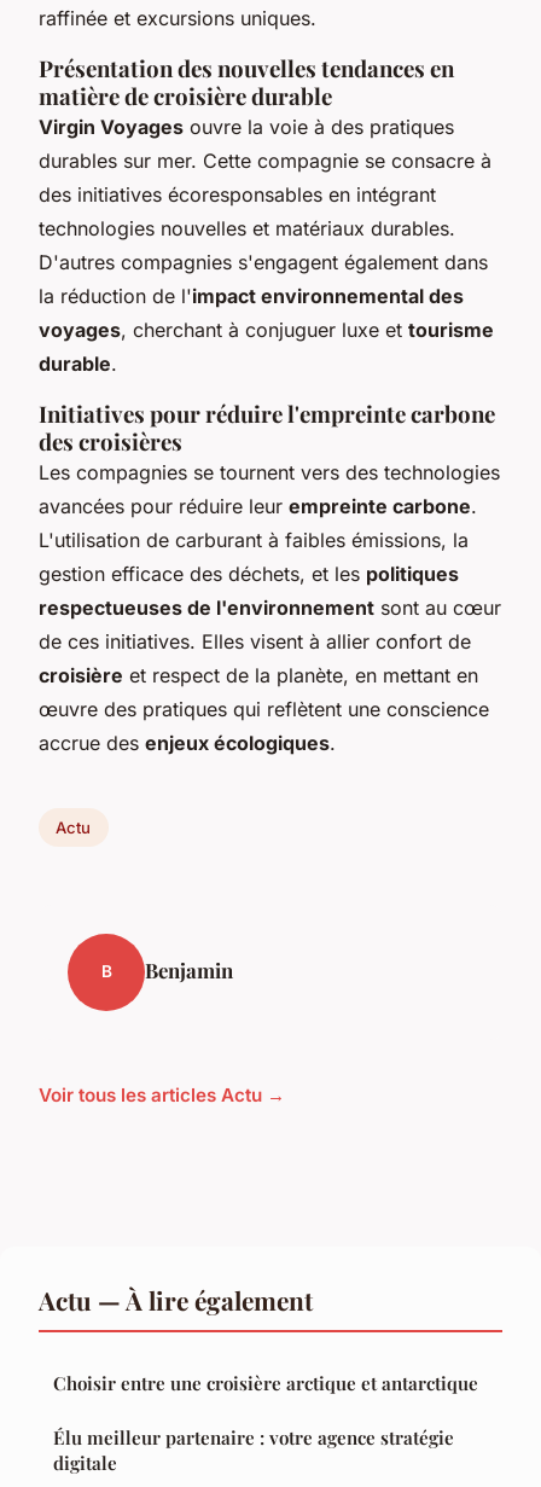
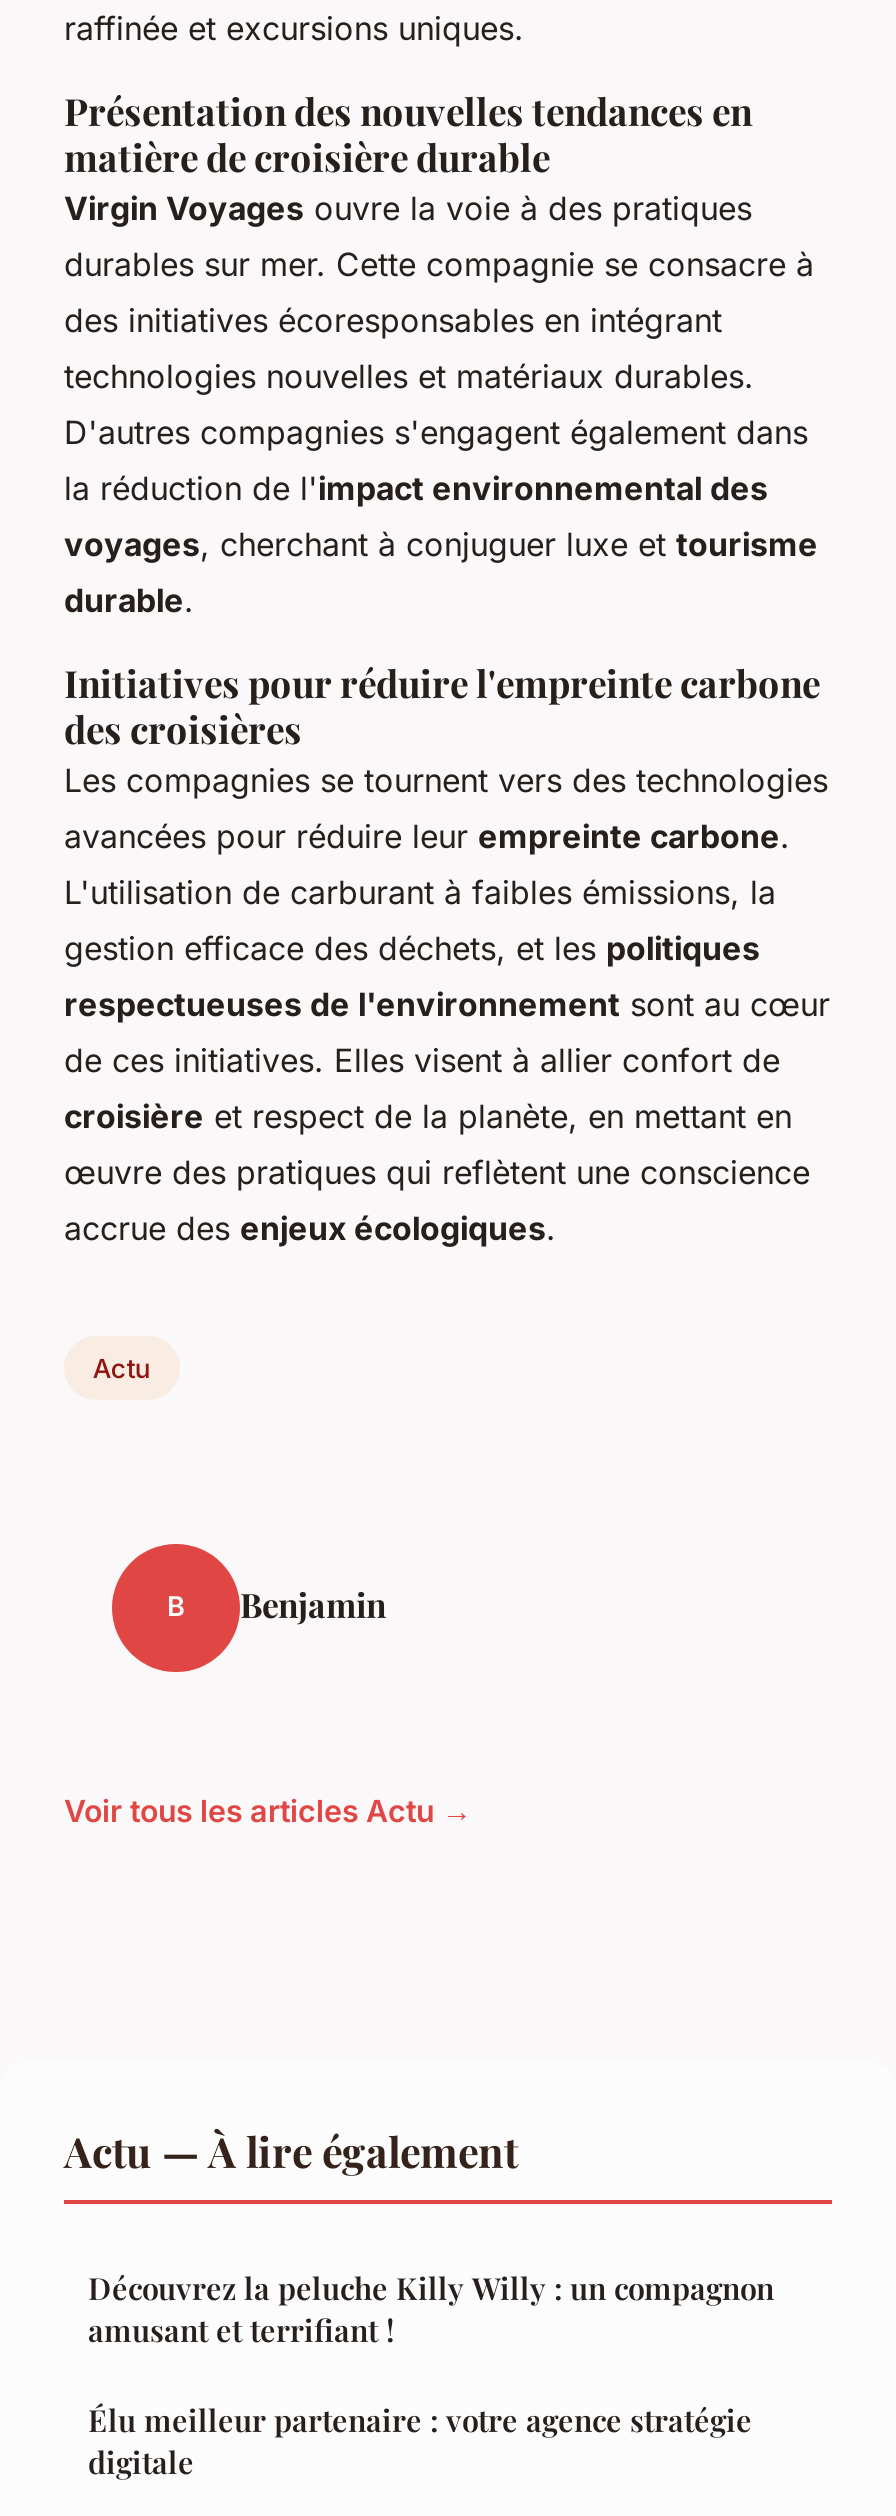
- Choisir entre une croisière arctique et antarctique
+ Découvrez la peluche Killy Willy : un compagnon
+ amusant et terrifiant !
